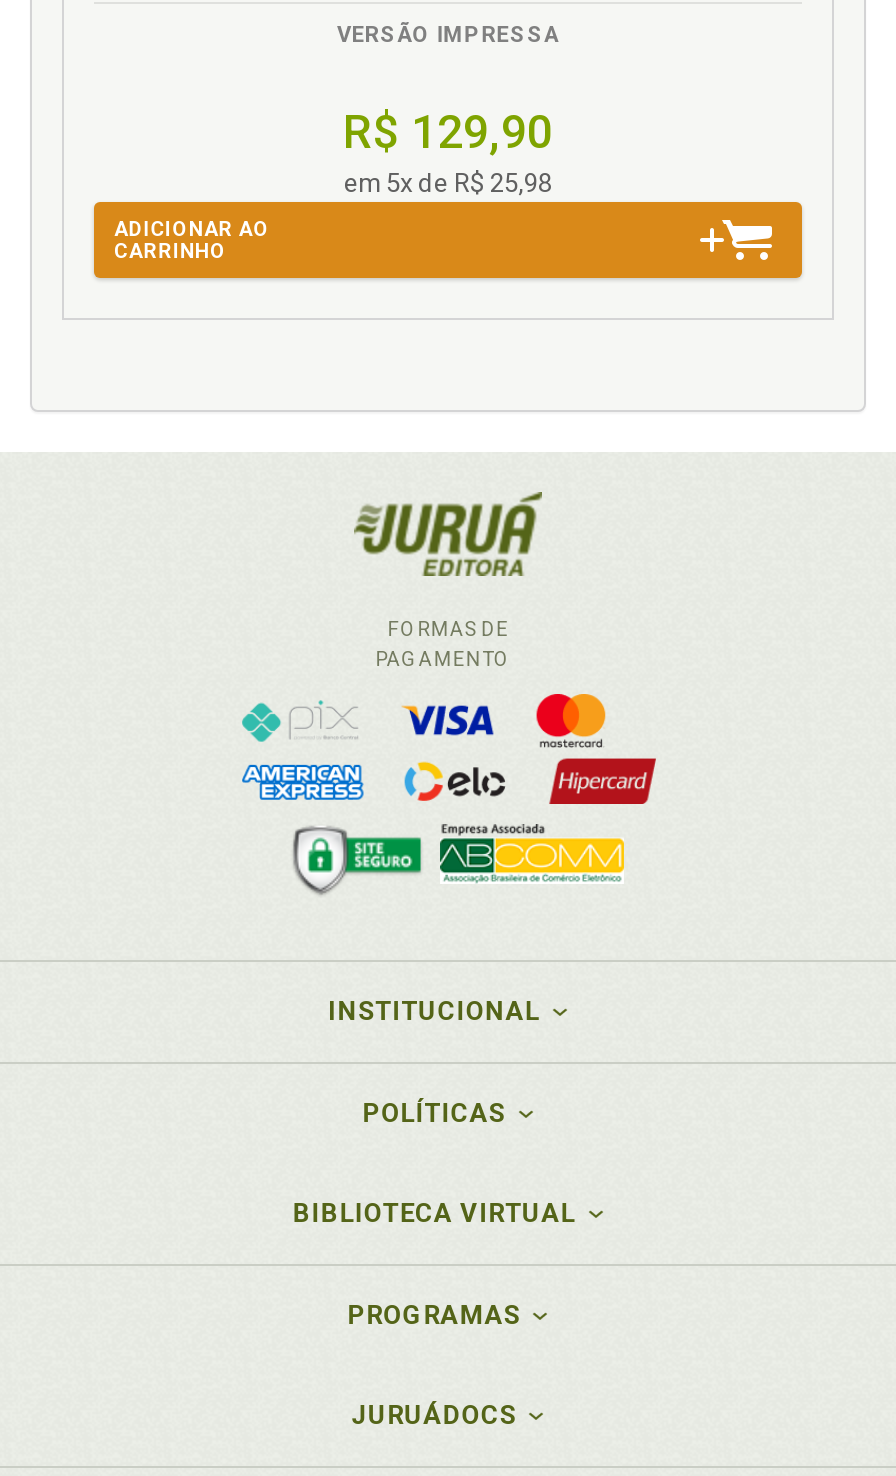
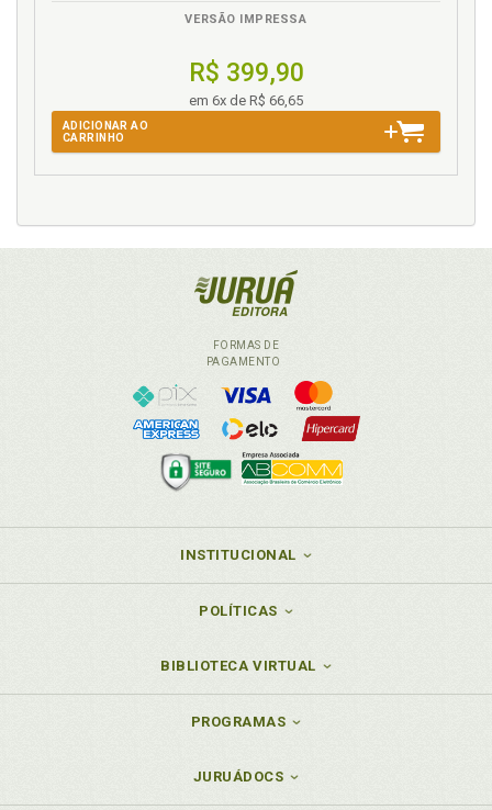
- R$ 129,90
+ R$ 399,90

- em 5x de R$ 25,98
+ em 6x de R$ 66,65
